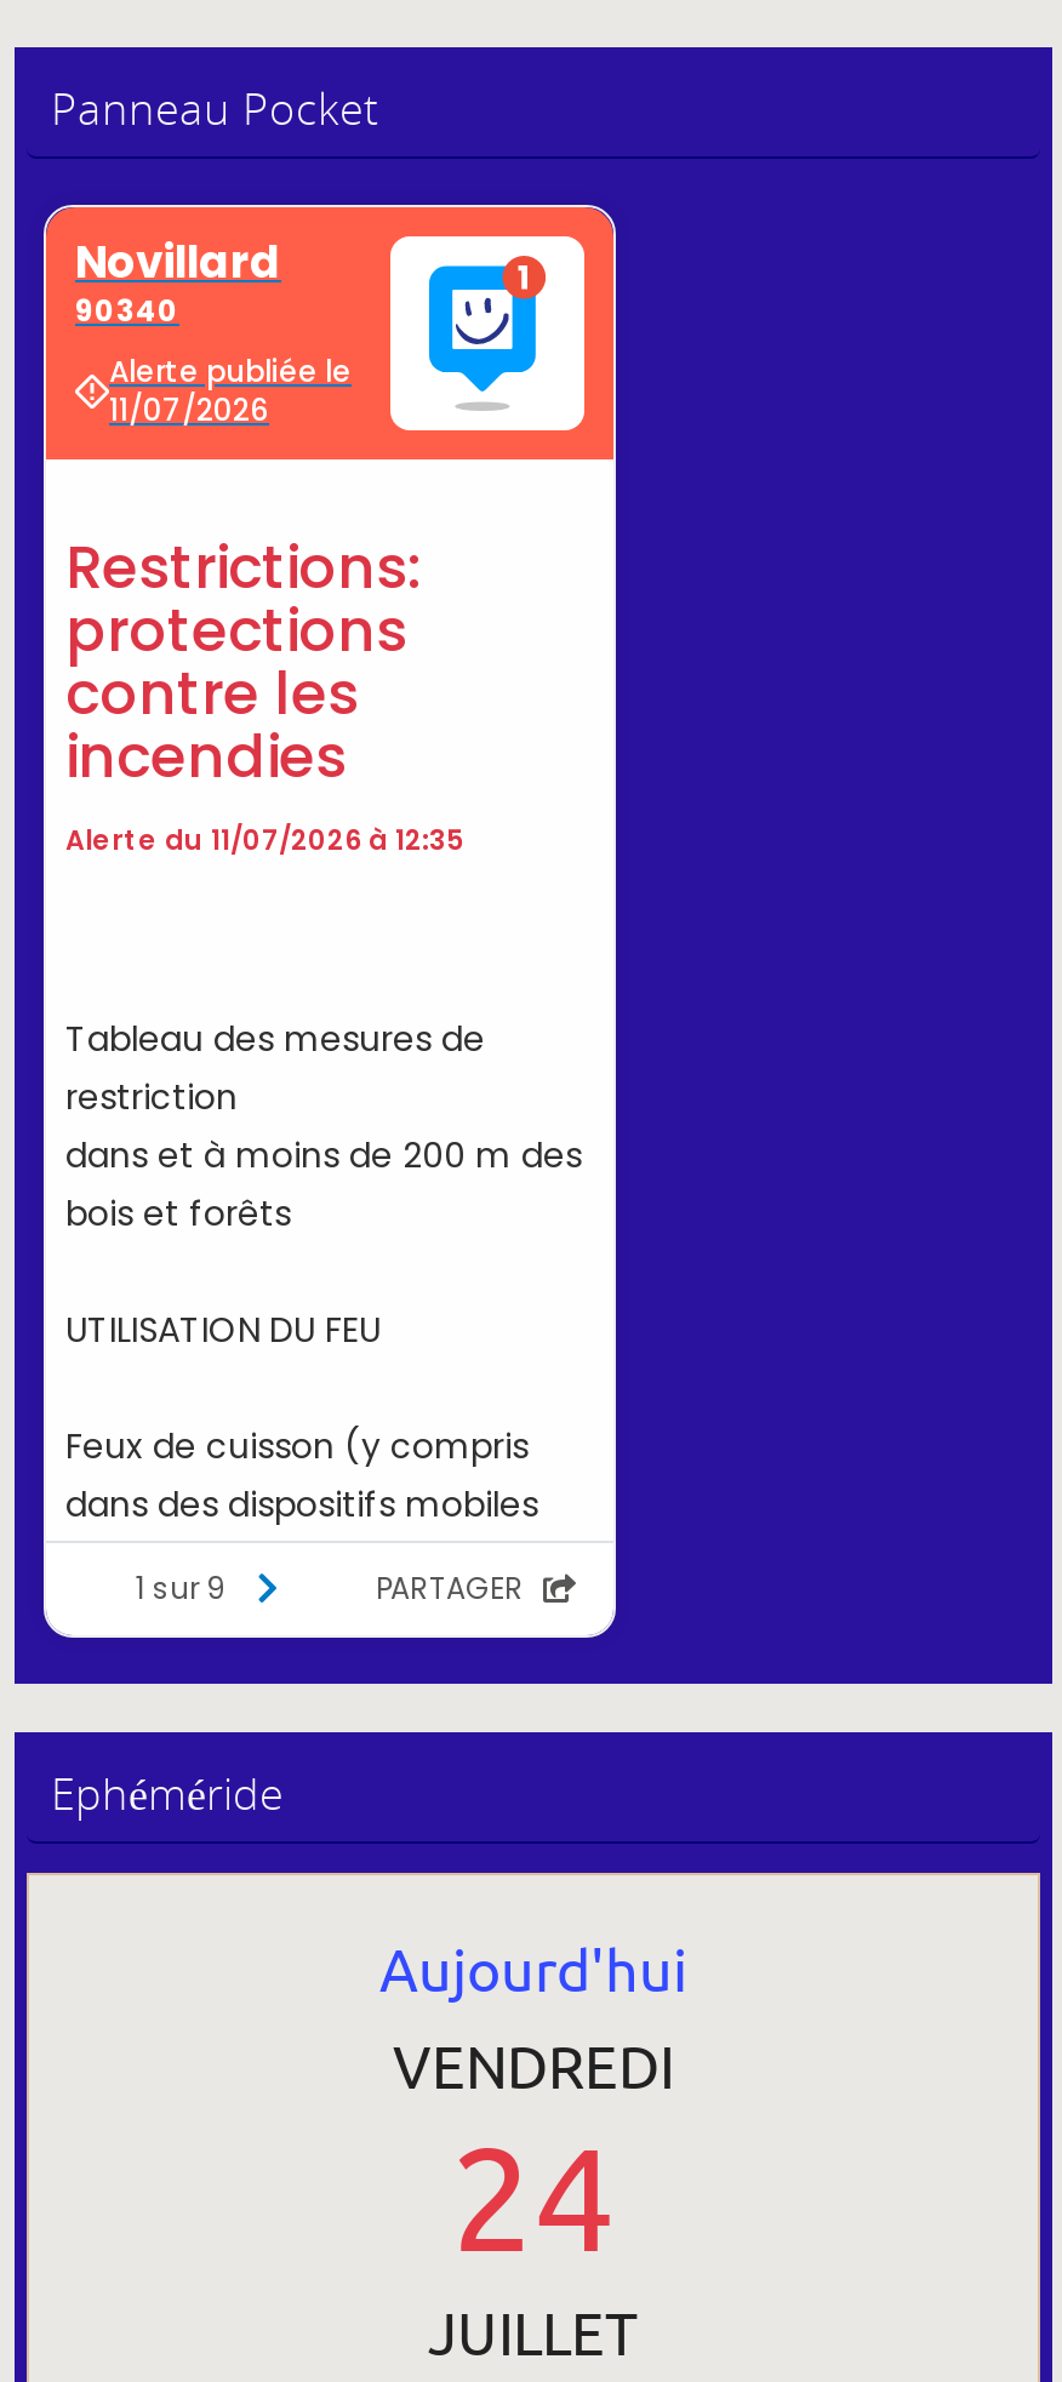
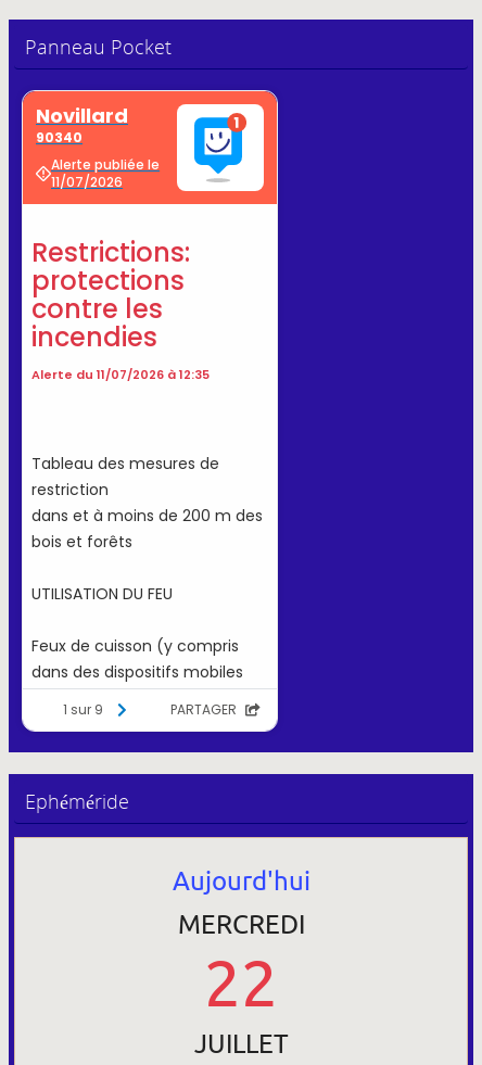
- VENDREDI
- 24
+ MERCREDI
+ 22
